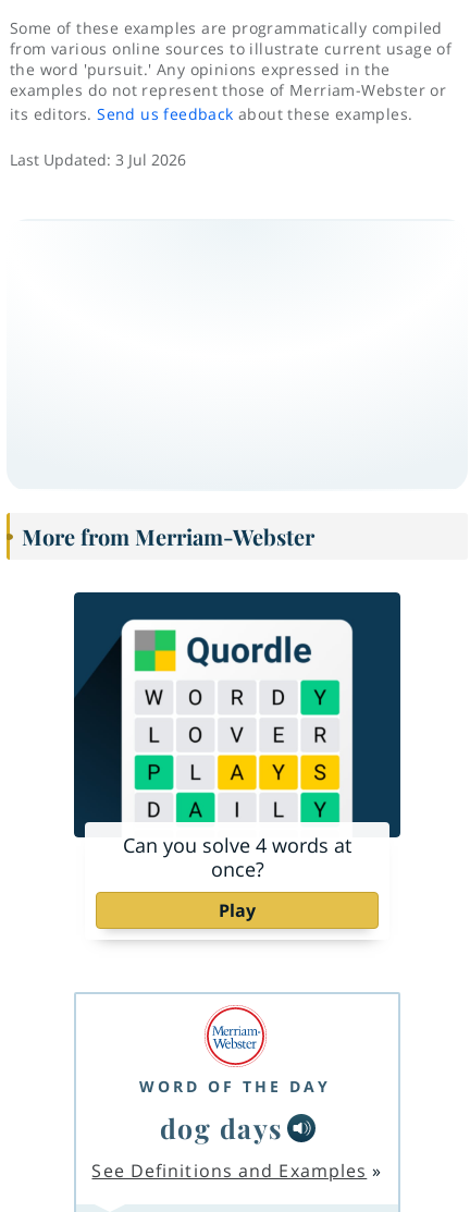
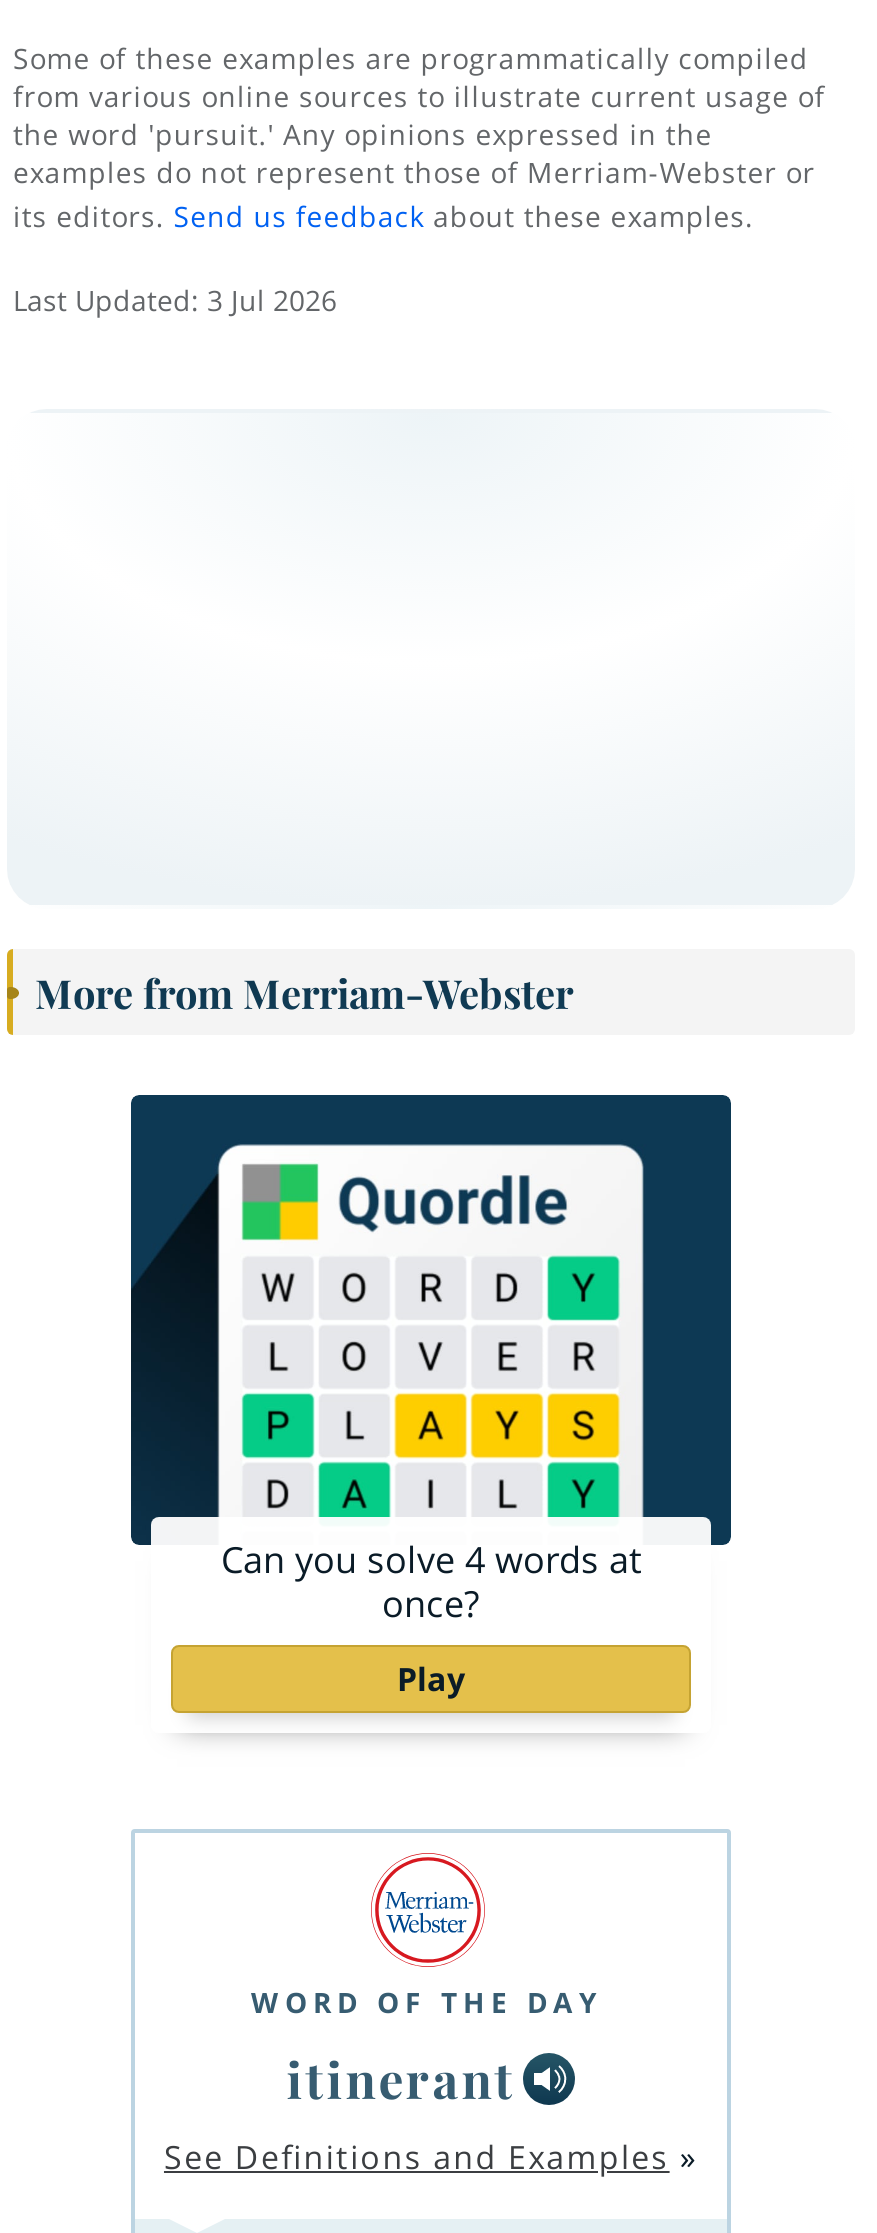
- dog days
+ itinerant
